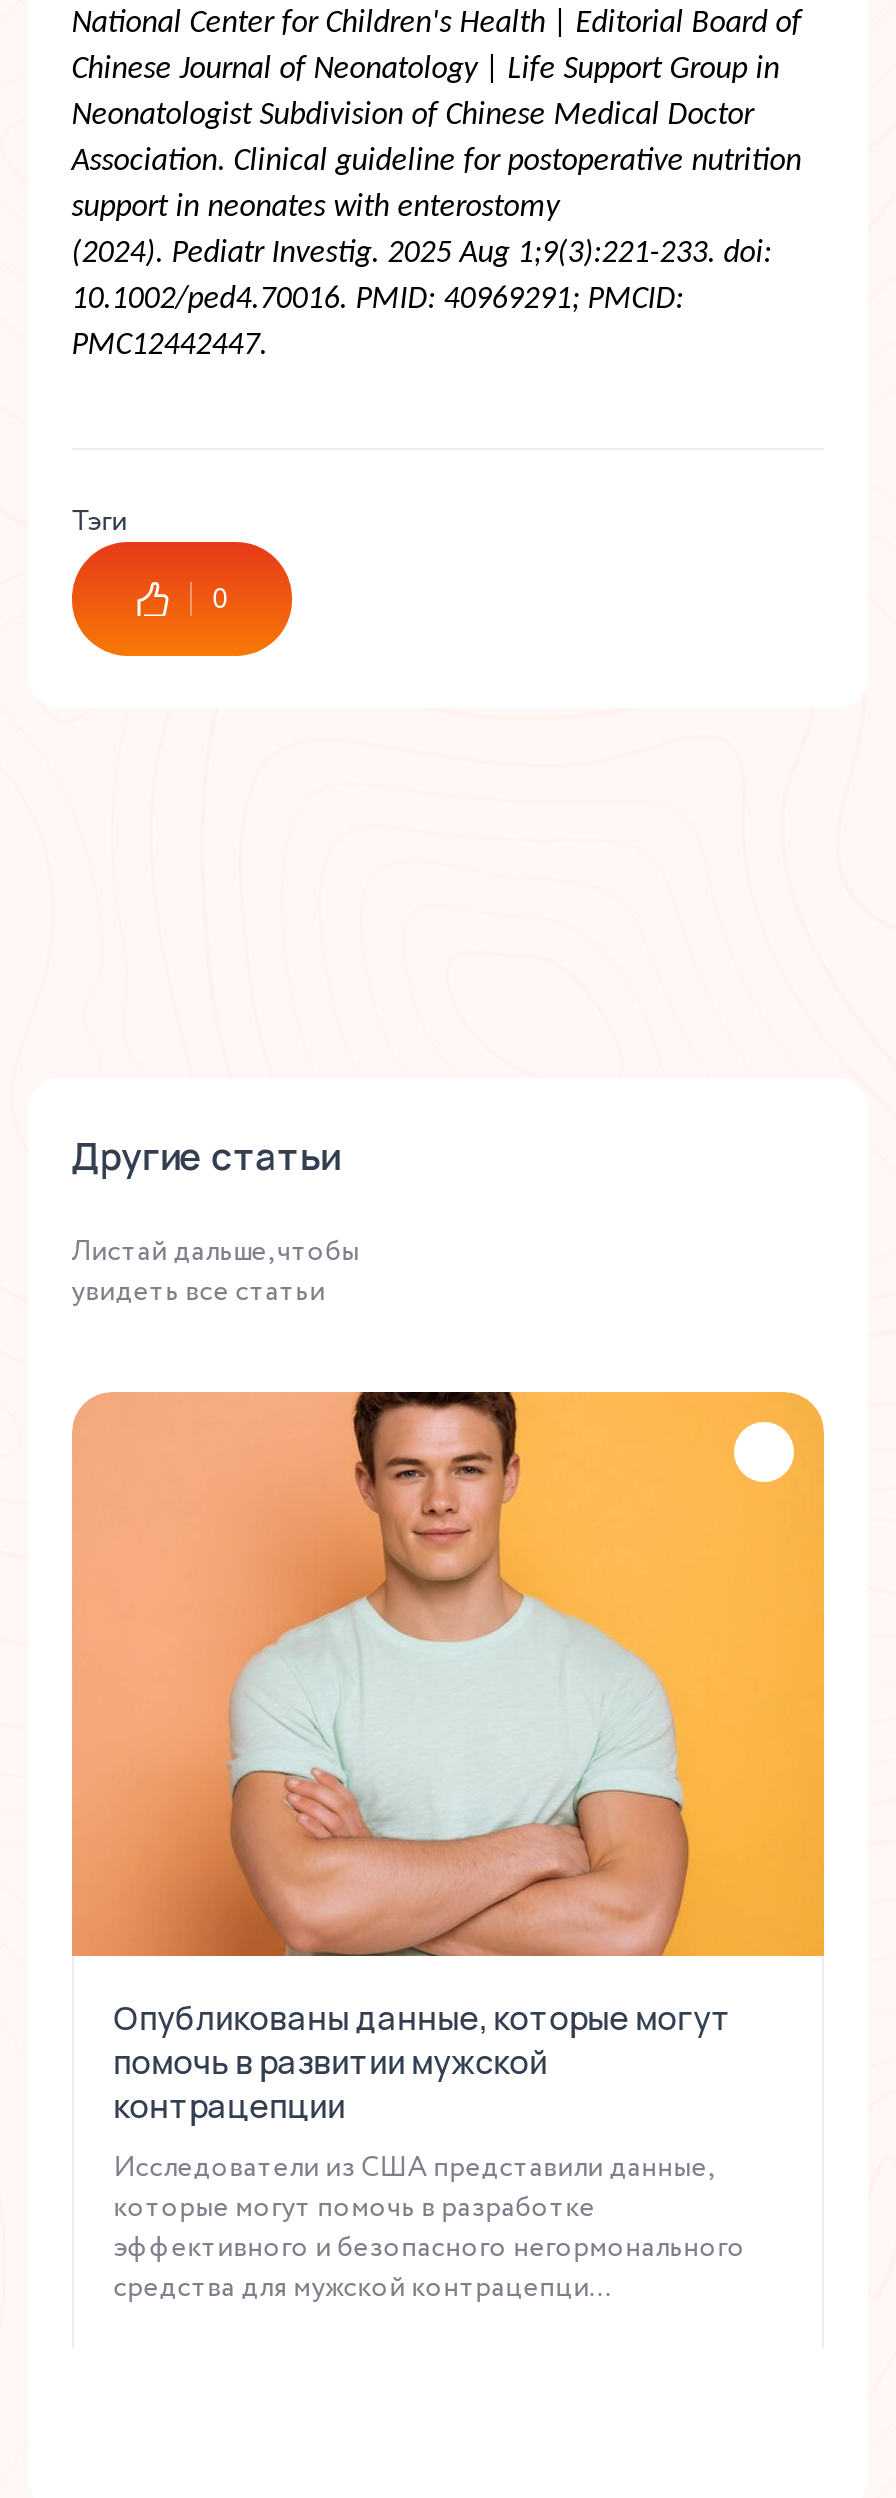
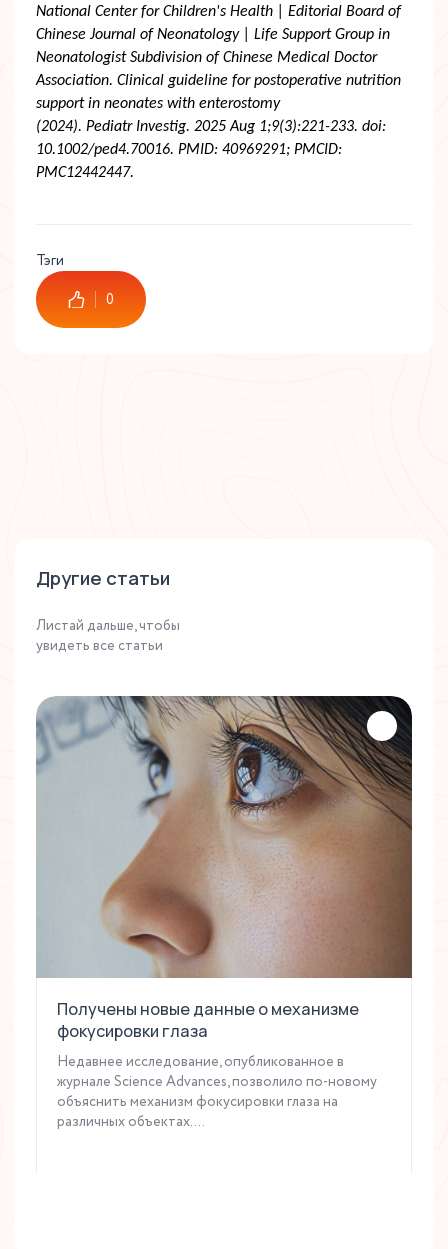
- [image]
- Опубликованы данные, которые могут
- помочь в развитии мужской
- контрацепции
+ [image]
+ Получены новые данные о механизме
+ фокусировки глаза

- Исследователи из США представили данные,
- которые могут помочь в разработке
- эффективного и безопасного негормонального
- средства для мужской контрацепци...
+ Недавнее исследование, опубликованное в
+ журнале Science Advances, позволило по-новому
+ объяснить механизм фокусировки глаза на
+ различных объектах. ...
